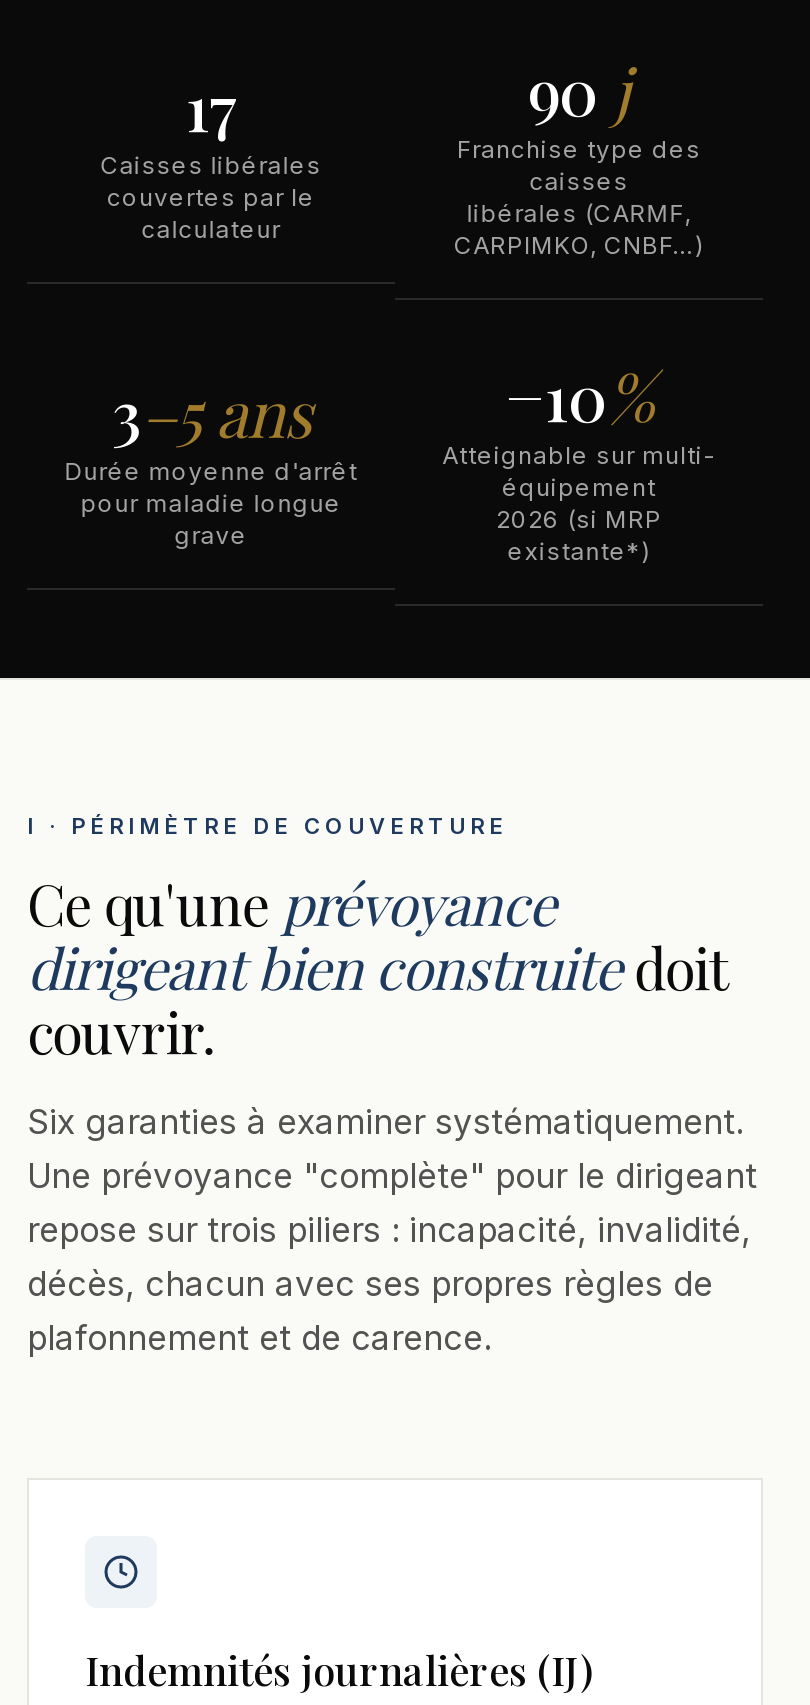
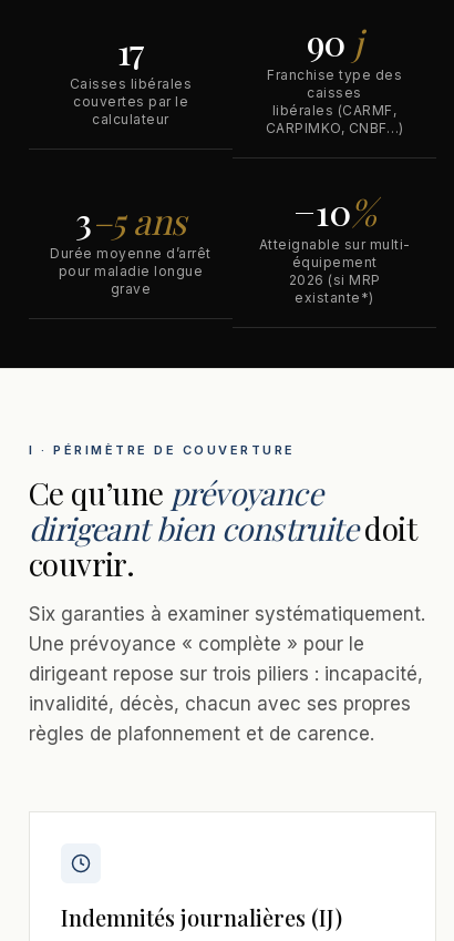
- Durée moyenne d'arrêt
+ Durée moyenne d’arrêt

- Ce qu'une prévoyance
+ Ce qu’une prévoyance

- Une prévoyance "complète" pour le dirigeant
- repose sur trois piliers : incapacité, invalidité,
- décès, chacun avec ses propres règles de
- plafonnement et de carence.
+ Une prévoyance « complète » pour le
+ dirigeant repose sur trois piliers : incapacité,
+ invalidité, décès, chacun avec ses propres
+ règles de plafonnement et de carence.
